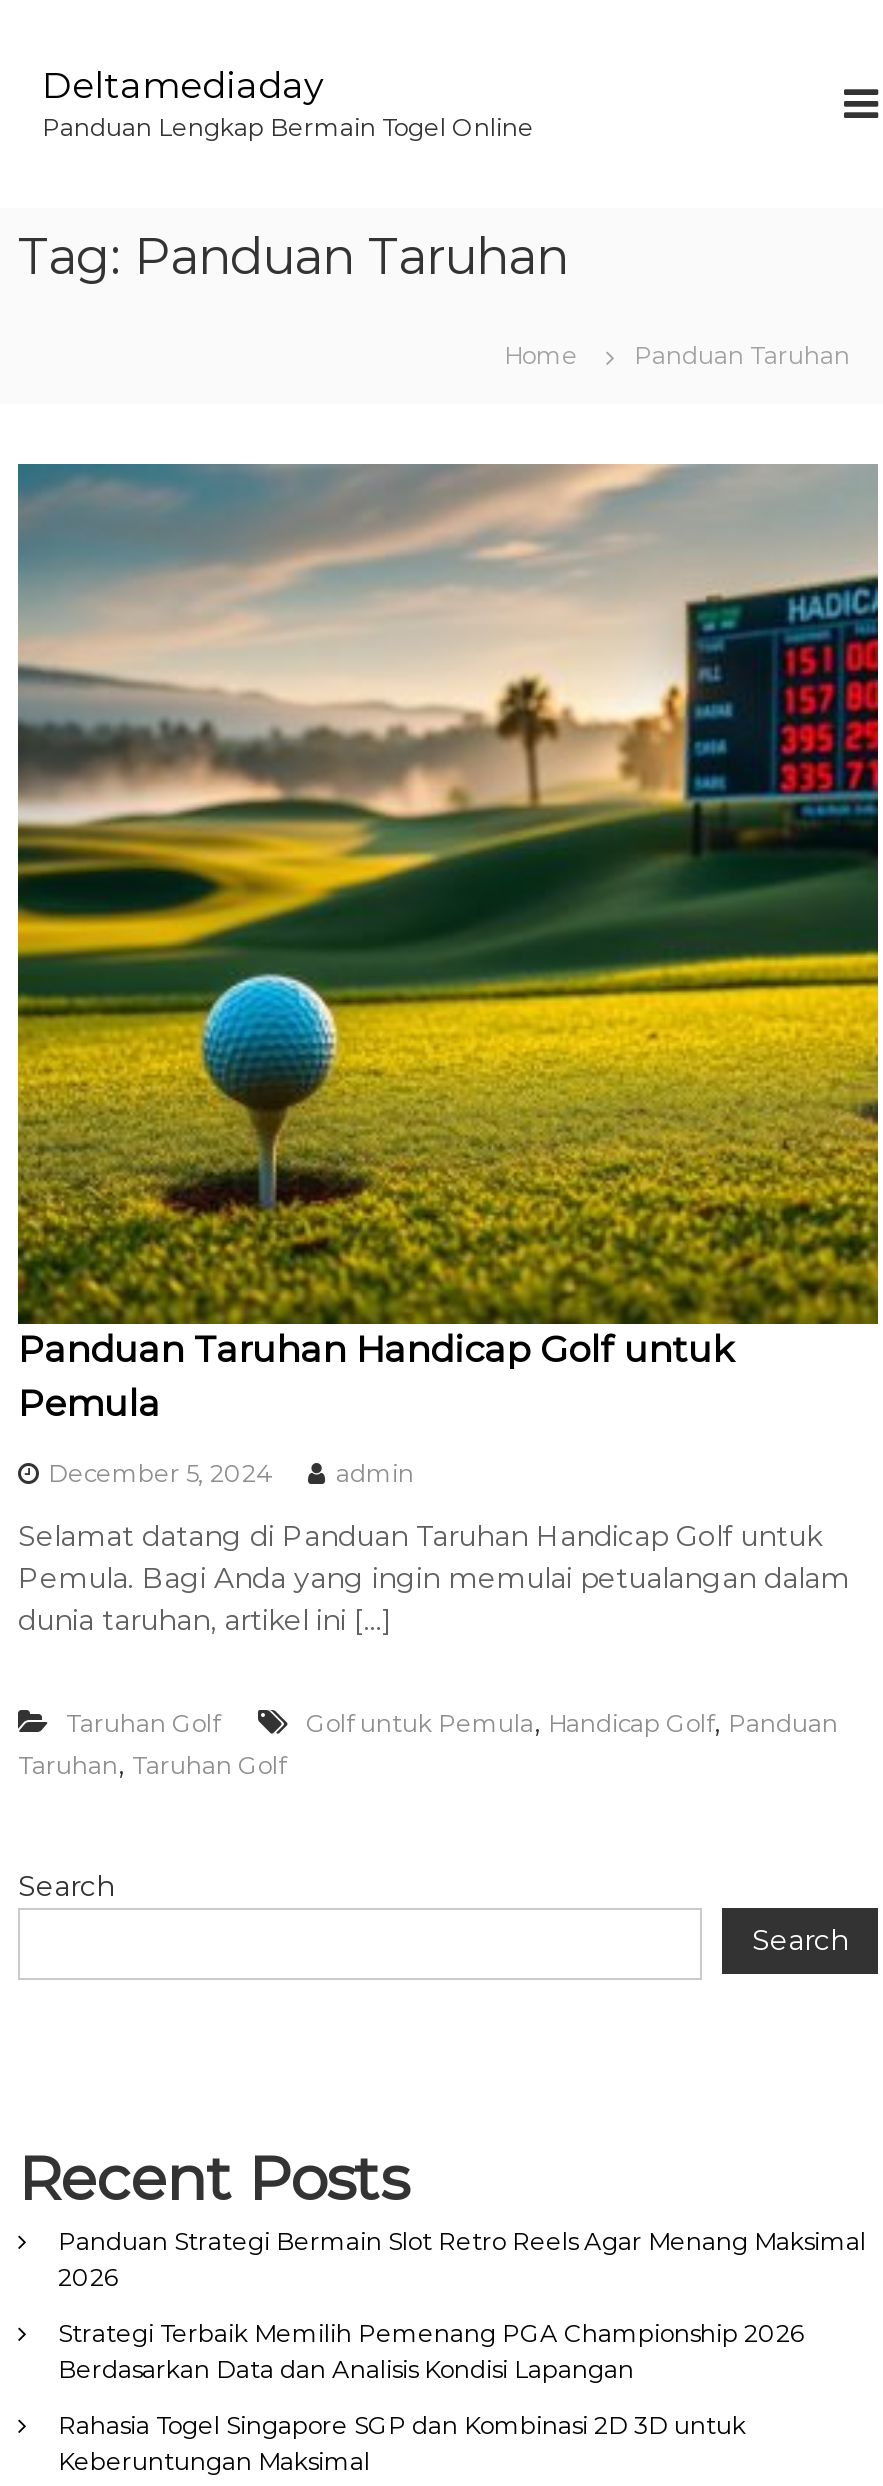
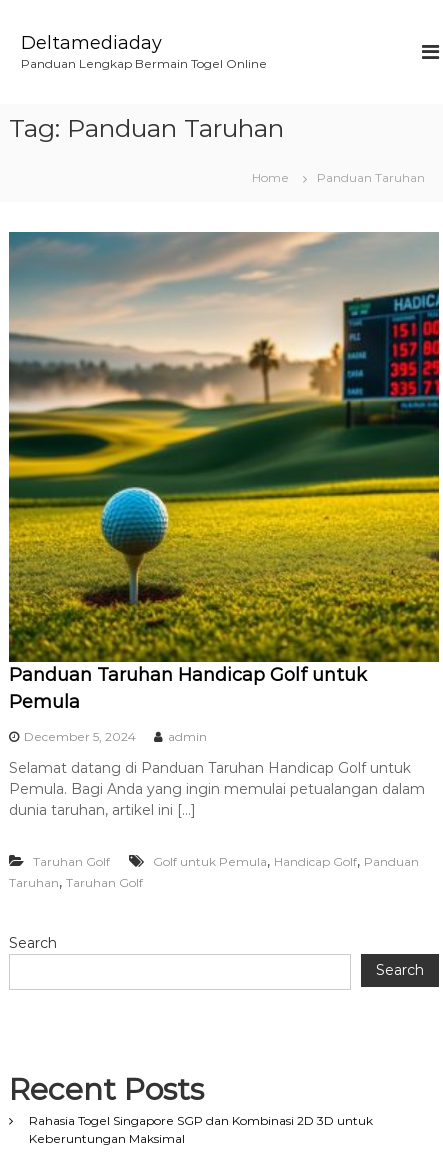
- Panduan Strategi Bermain Slot Retro Reels Agar Menang Maksimal
- 2026
- Strategi Terbaik Memilih Pemenang PGA Championship 2026
- Berdasarkan Data dan Analisis Kondisi Lapangan
